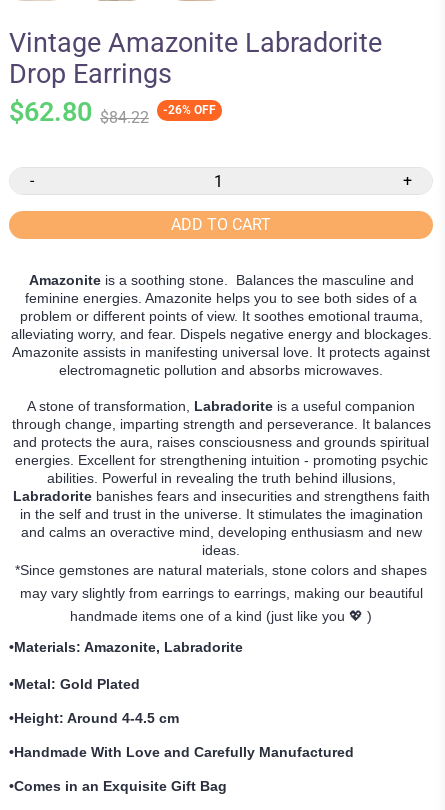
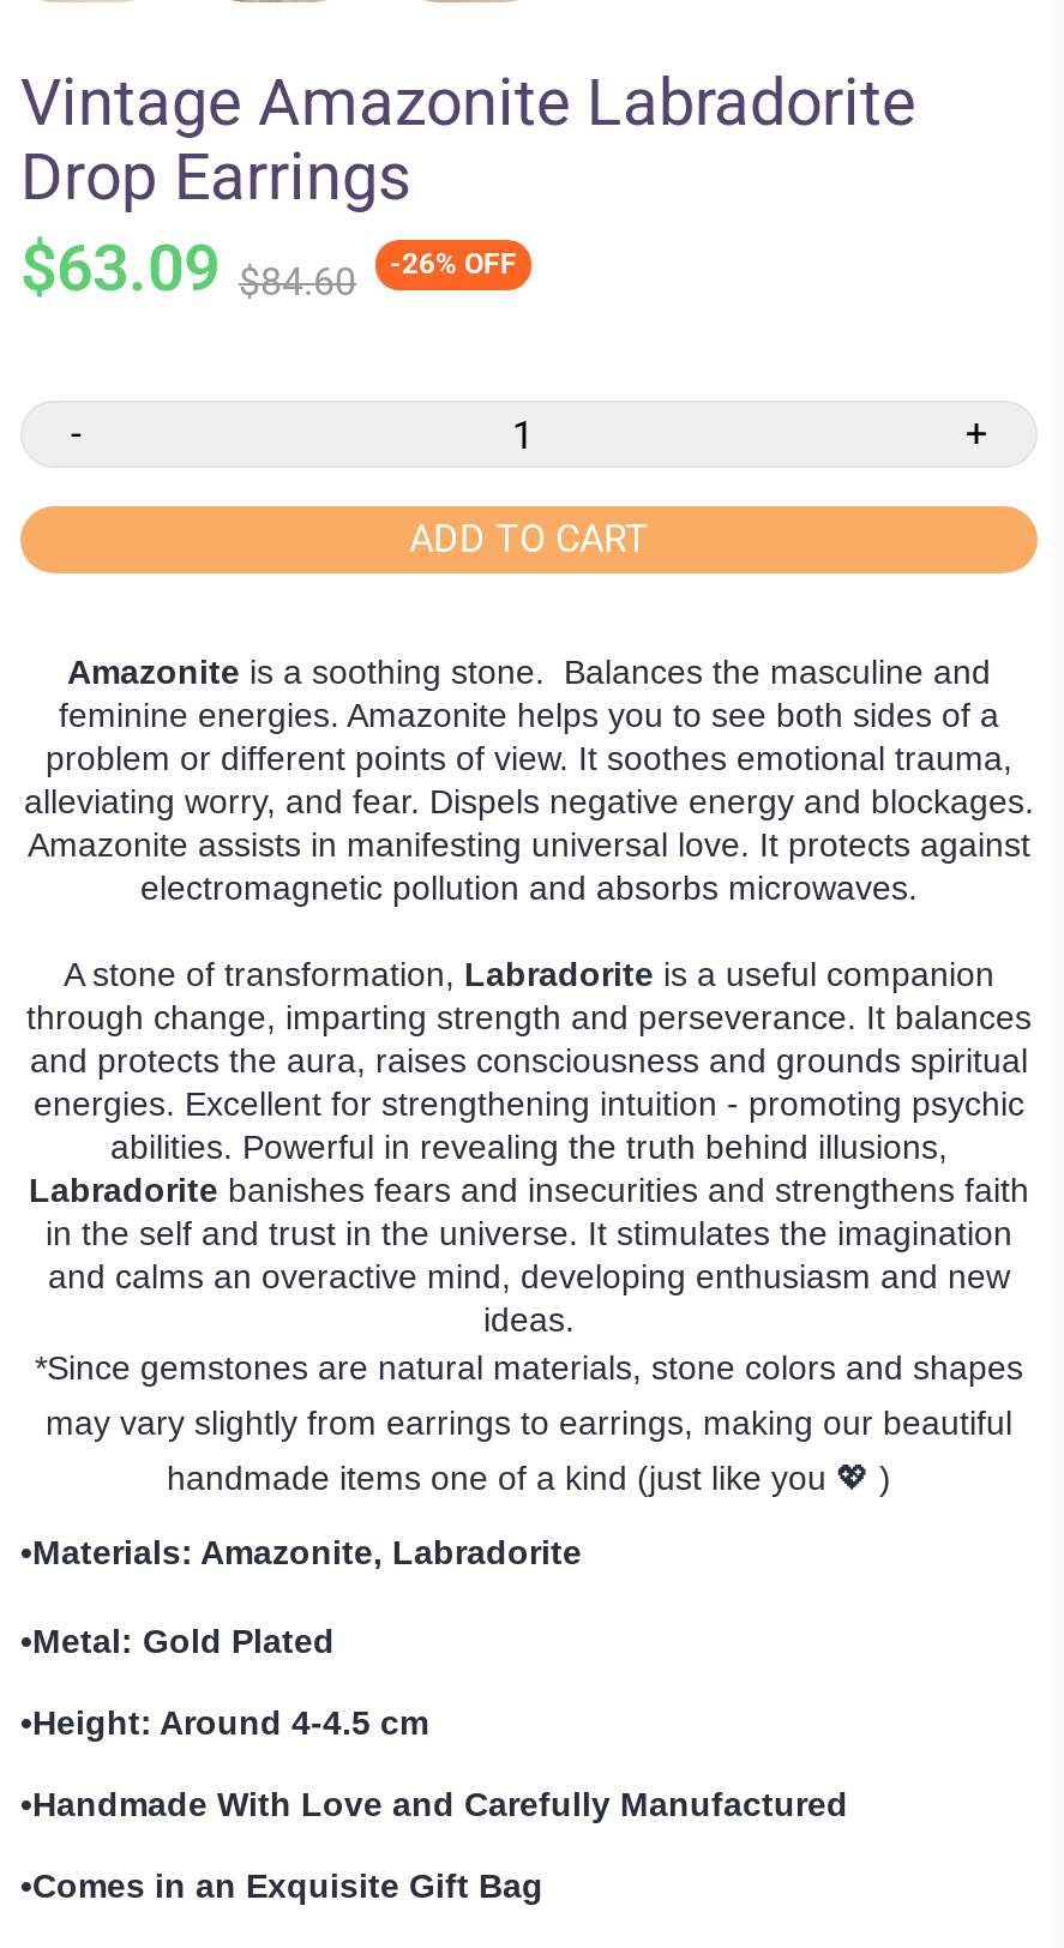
- $62.80 $84.22 -26% OFF
+ $63.09 $84.60 -26% OFF
